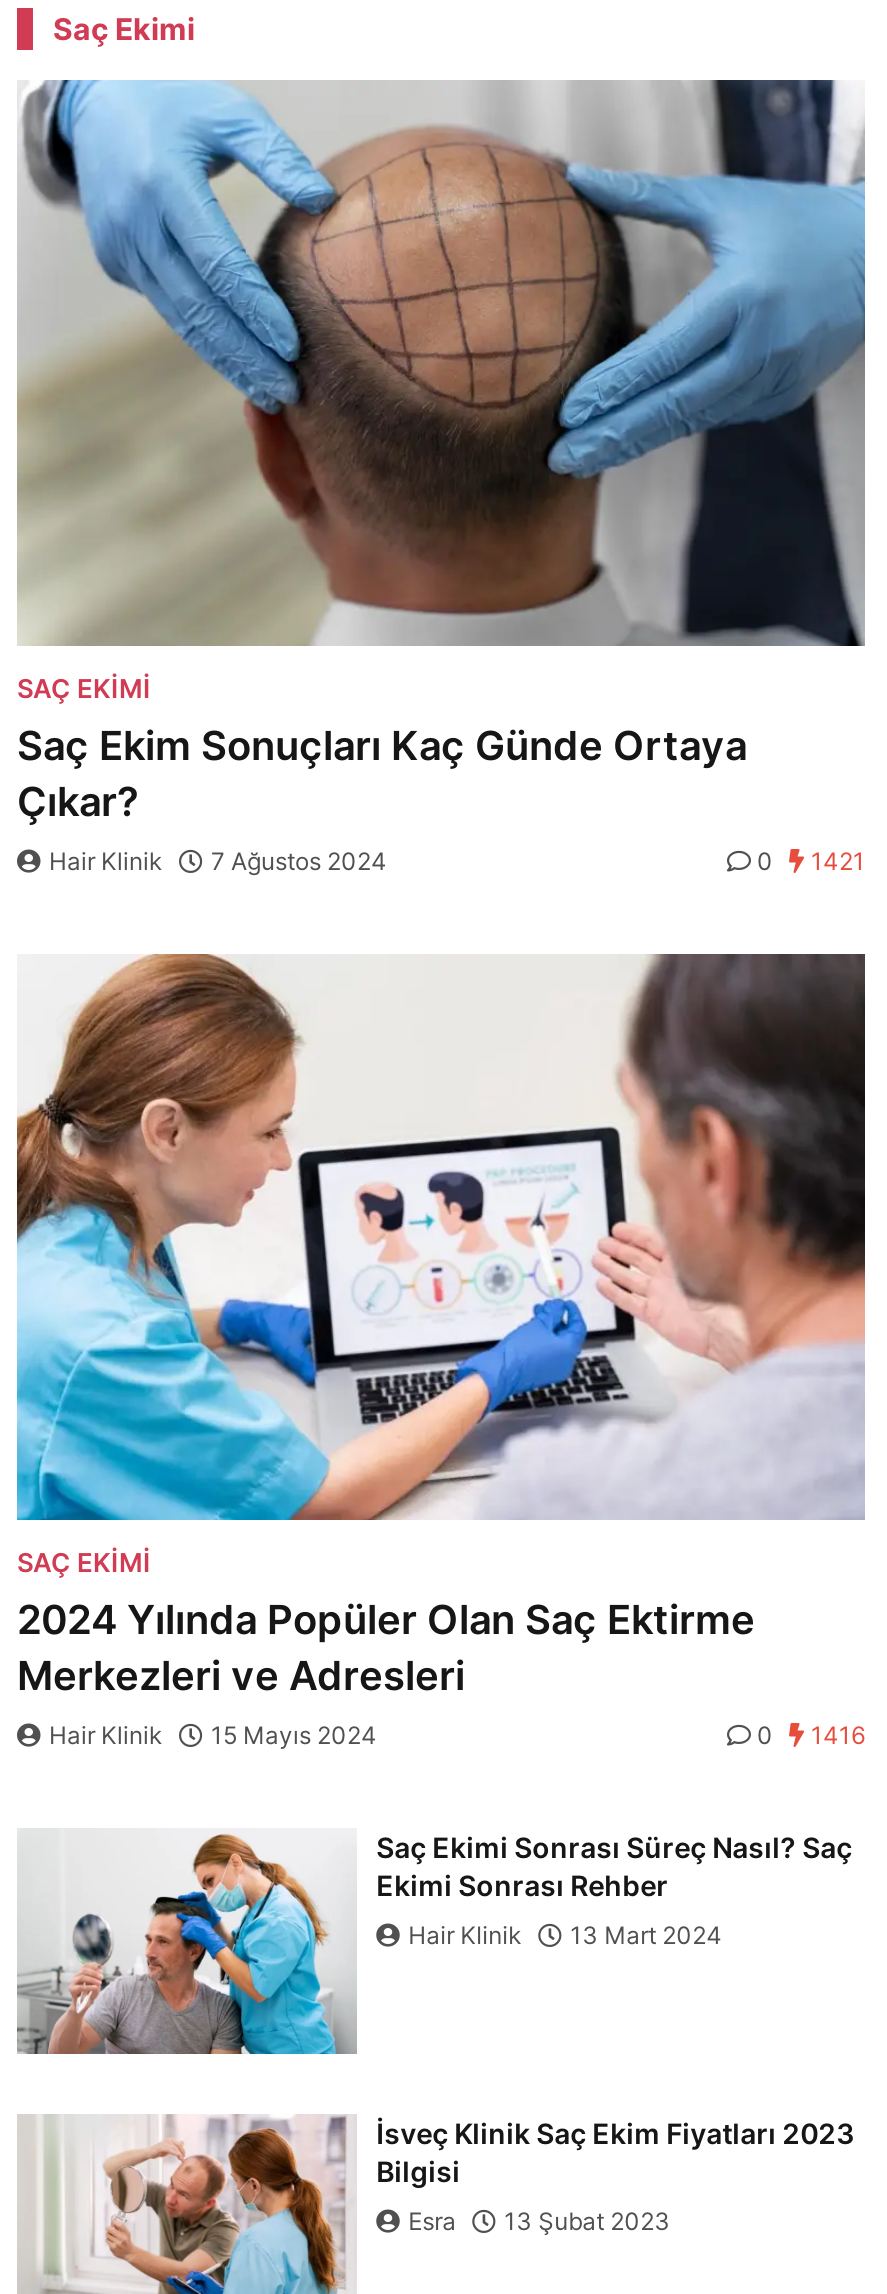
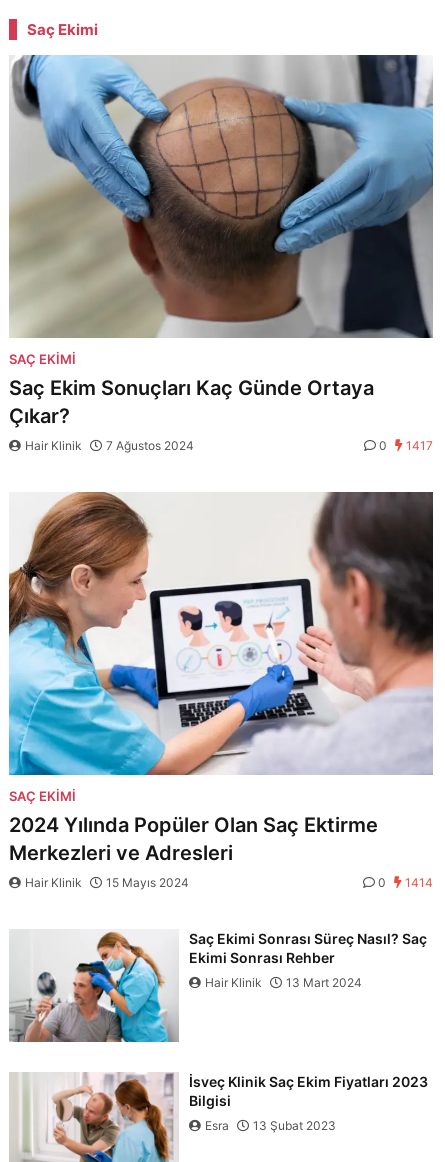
- 0 1421
+ 0 1417

- 0 1416
+ 0 1414
